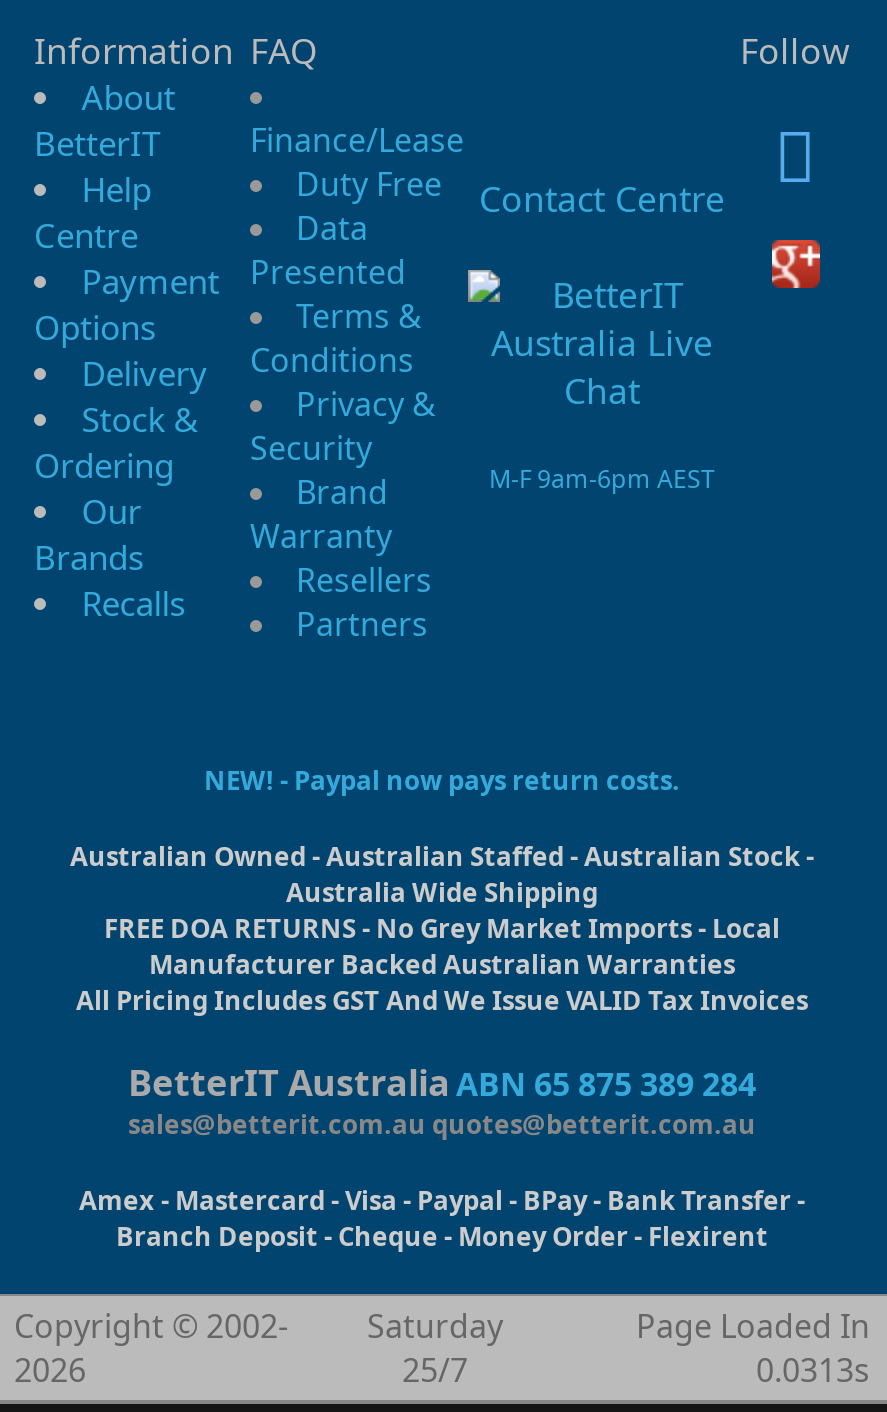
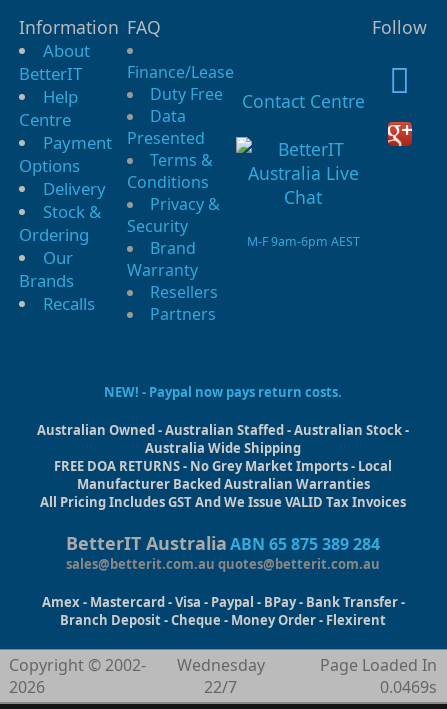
- Saturday
- 25/7
+ Wednesday
+ 22/7

- 0.0313s
+ 0.0469s
